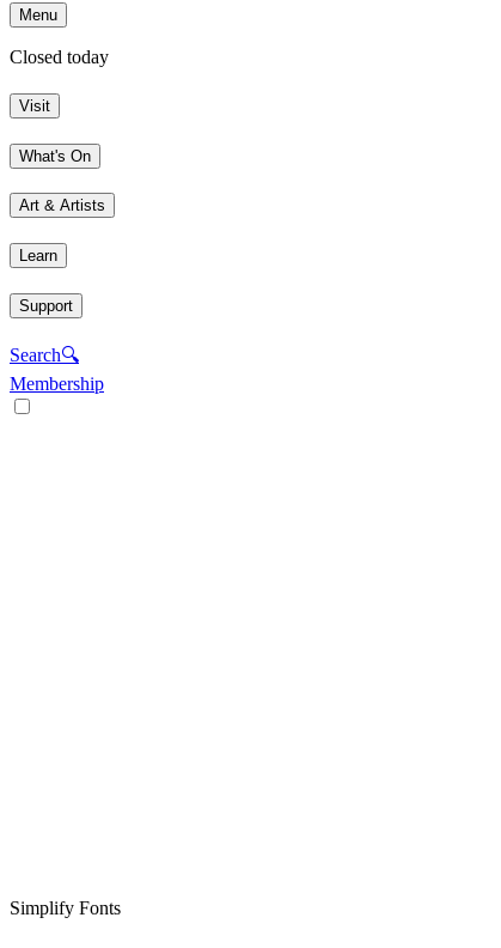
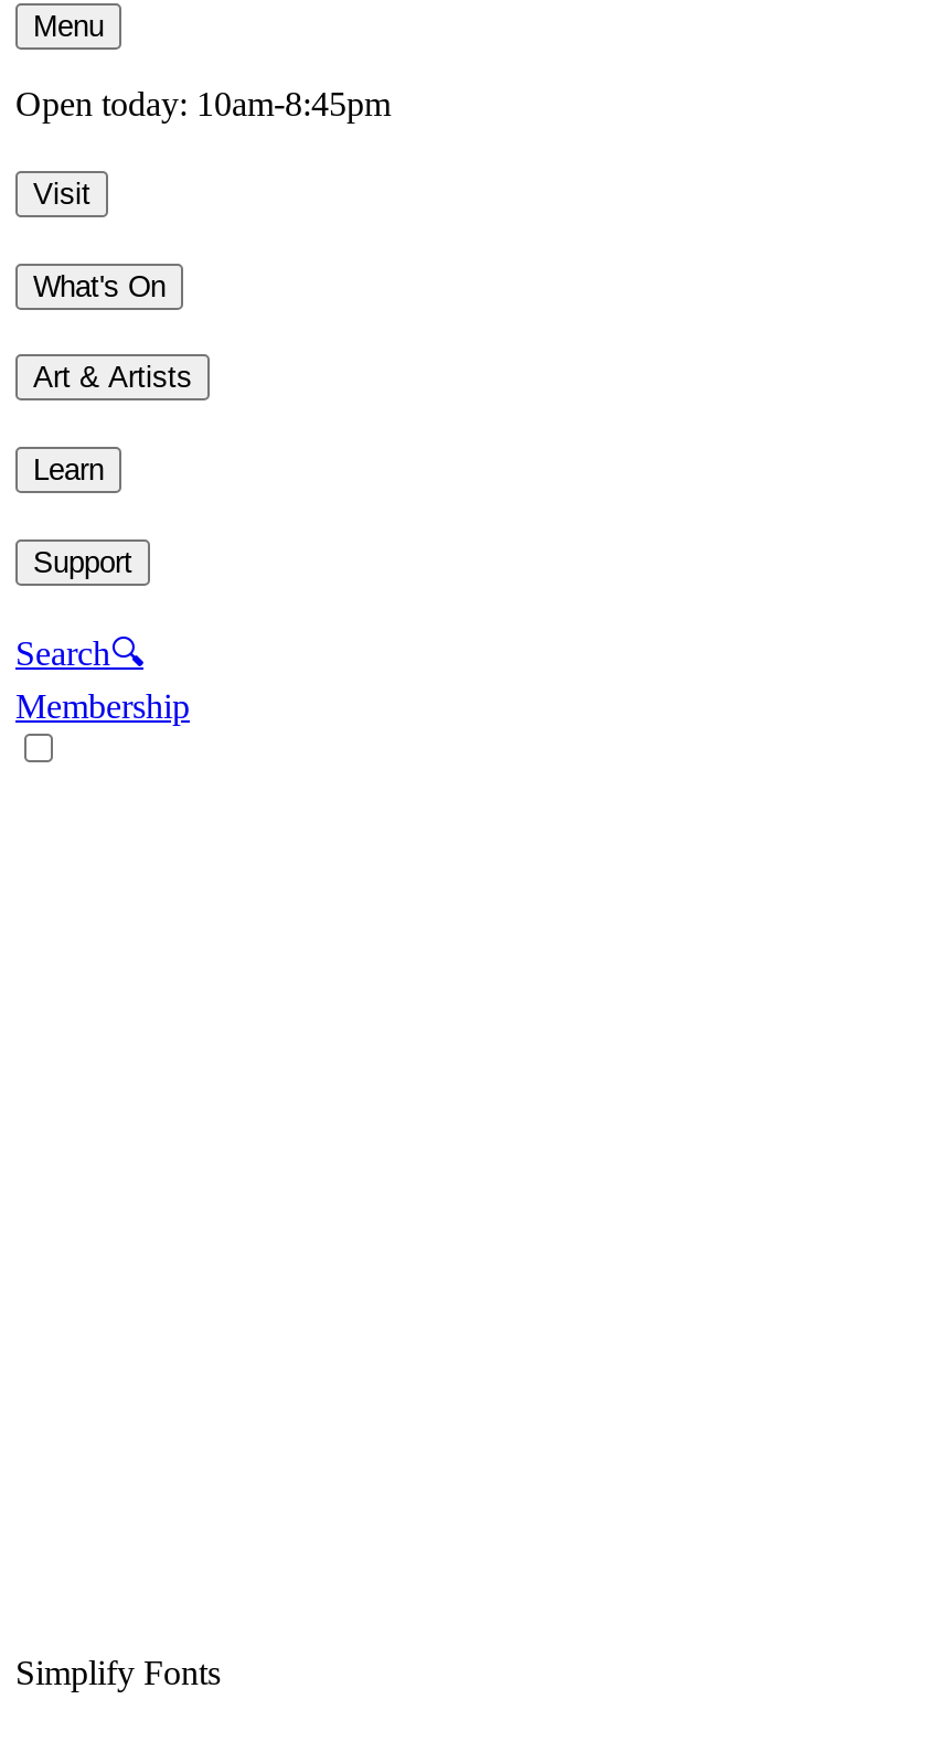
- Closed today
+ Open today: 10am-8:45pm
